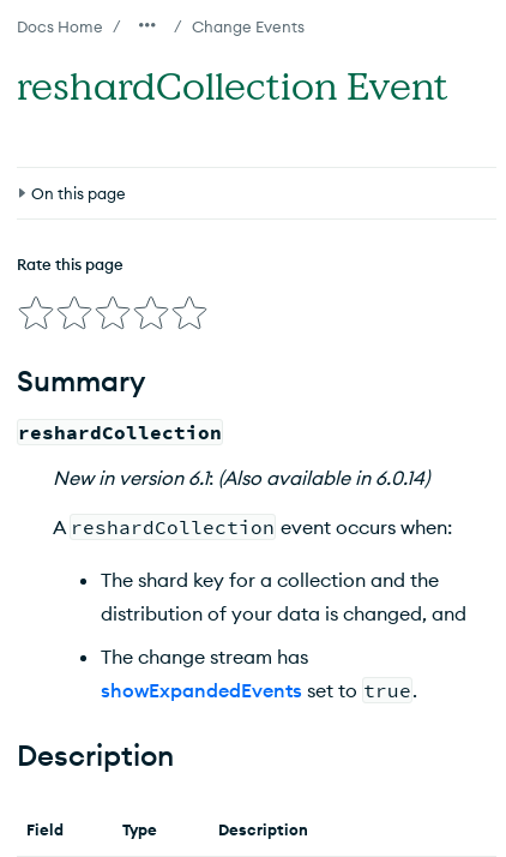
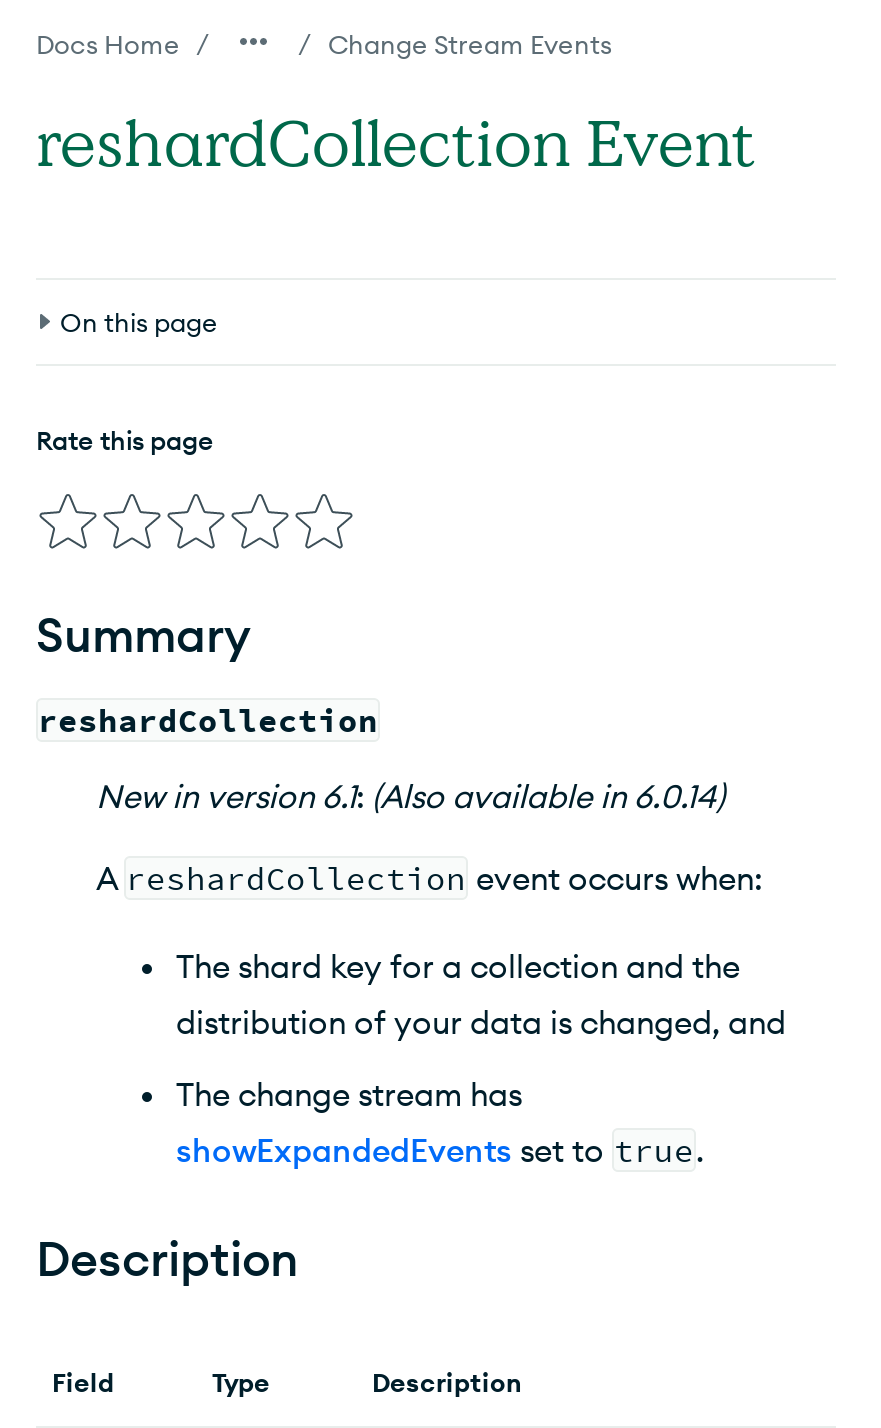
- / Change Events
+ / Change Stream Events
